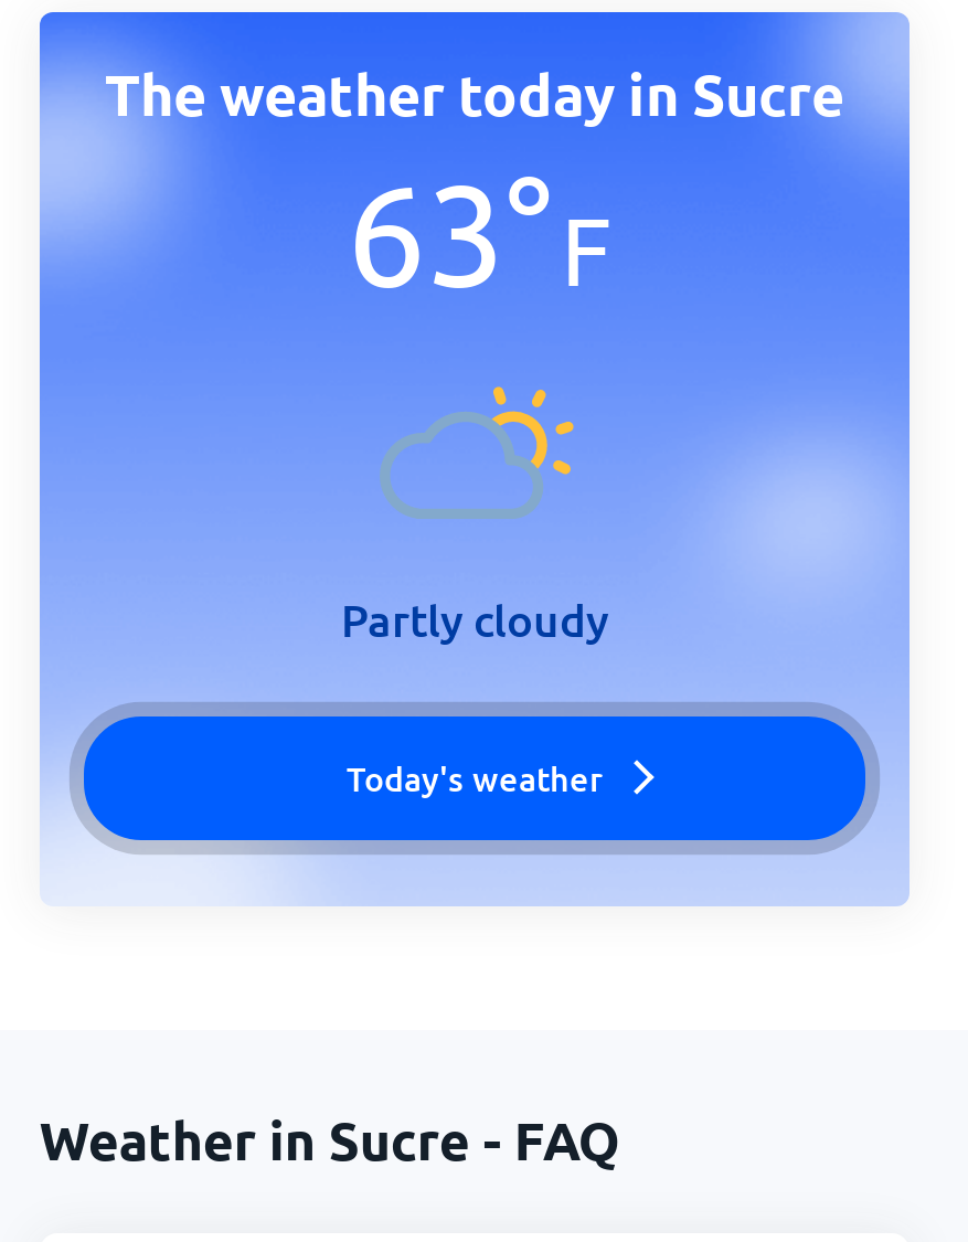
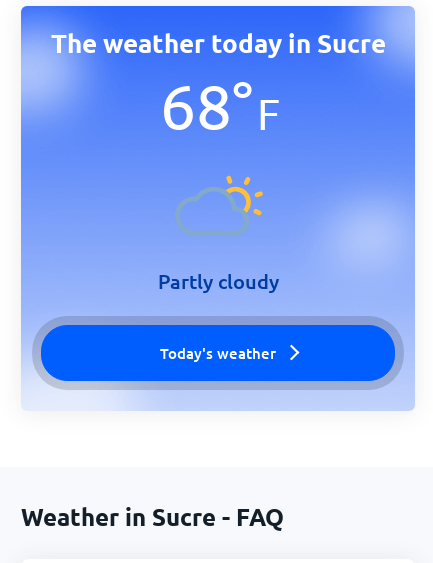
- 63° F
+ 68° F
